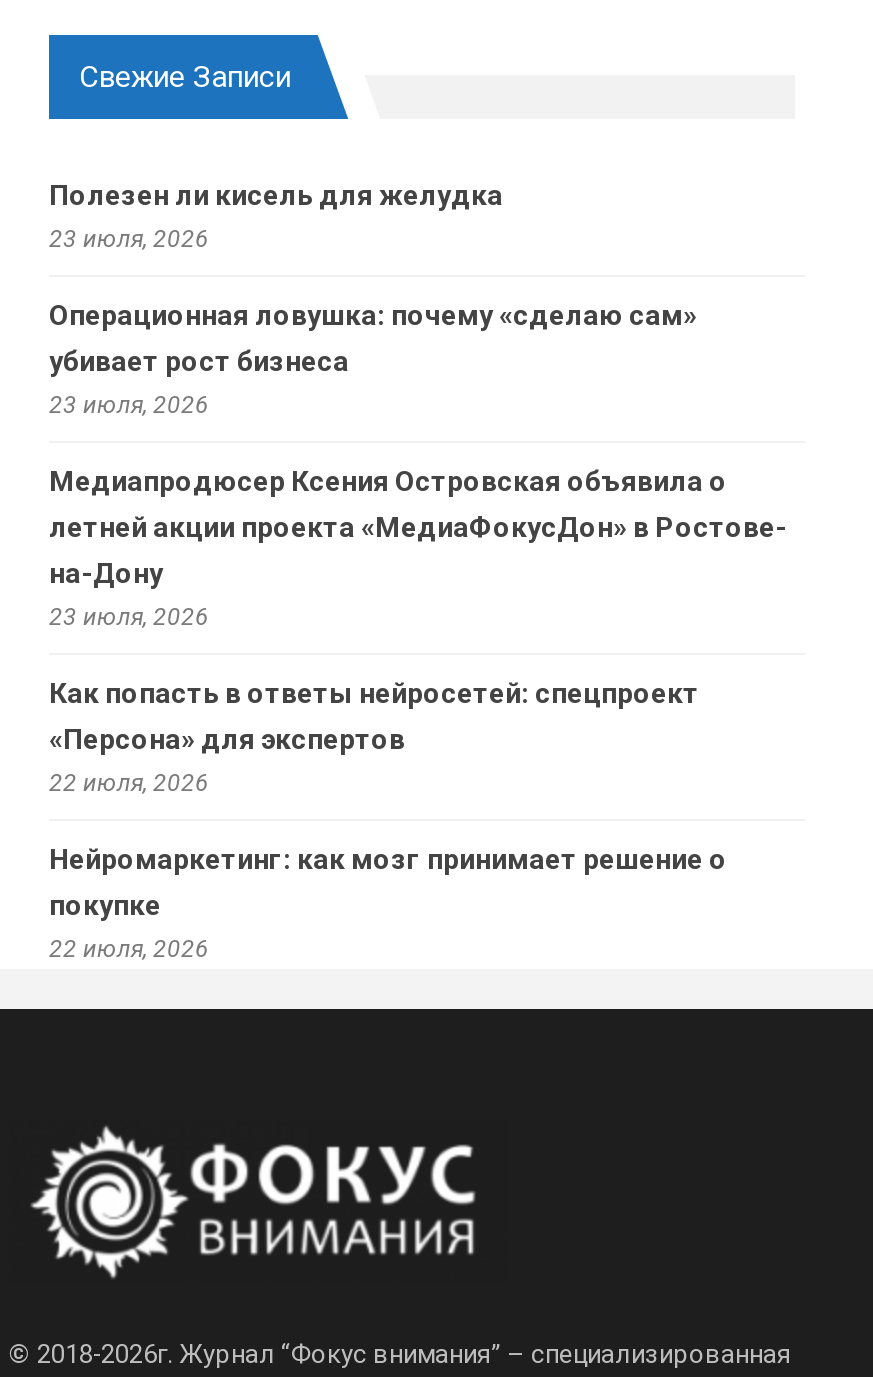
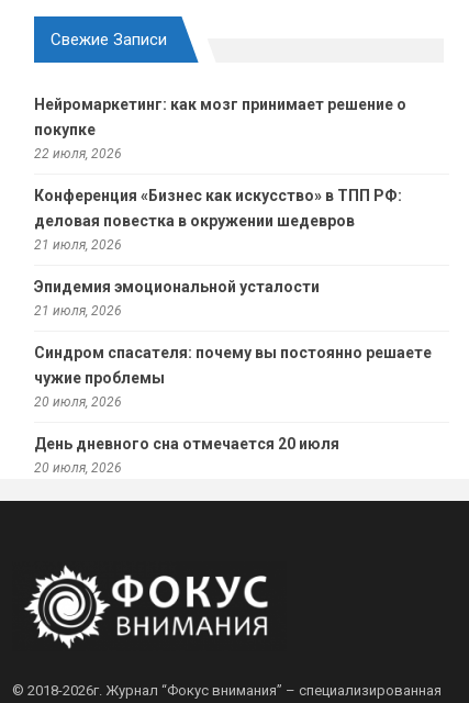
- Полезен ли кисель для желудка
- 23 июля, 2026
- Операционная ловушка: почему «сделаю сам»
- убивает рост бизнеса
- 23 июля, 2026
- Медиапродюсер Ксения Островская объявила о
- летней акции проекта «МедиаФокусДон» в Ростове-
- на-Дону
- 23 июля, 2026
- Как попасть в ответы нейросетей: спецпроект
- «Персона» для экспертов
- 22 июля, 2026

moved up: Нейромаркетинг: как мозг принимает решение о | покупке | 22 июля, 2026

+ Конференция «Бизнес как искусство» в ТПП РФ:
+ деловая повестка в окружении шедевров
+ 21 июля, 2026
+ Эпидемия эмоциональной усталости
+ 21 июля, 2026
+ Синдром спасателя: почему вы постоянно решаете
+ чужие проблемы
+ 20 июля, 2026
+ День дневного сна отмечается 20 июля
+ 20 июля, 2026
